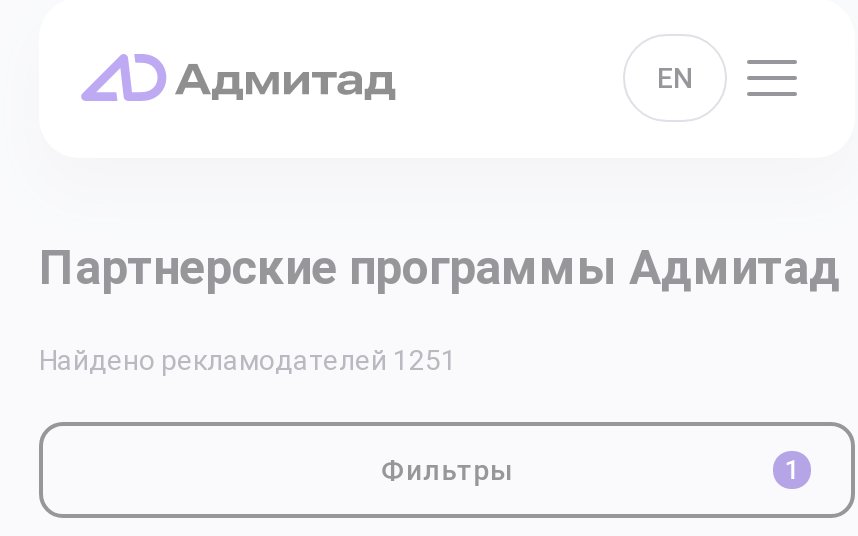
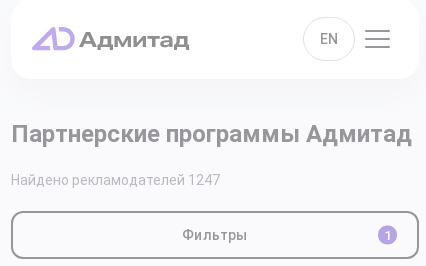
- Найдено рекламодателей 1251
+ Найдено рекламодателей 1247
